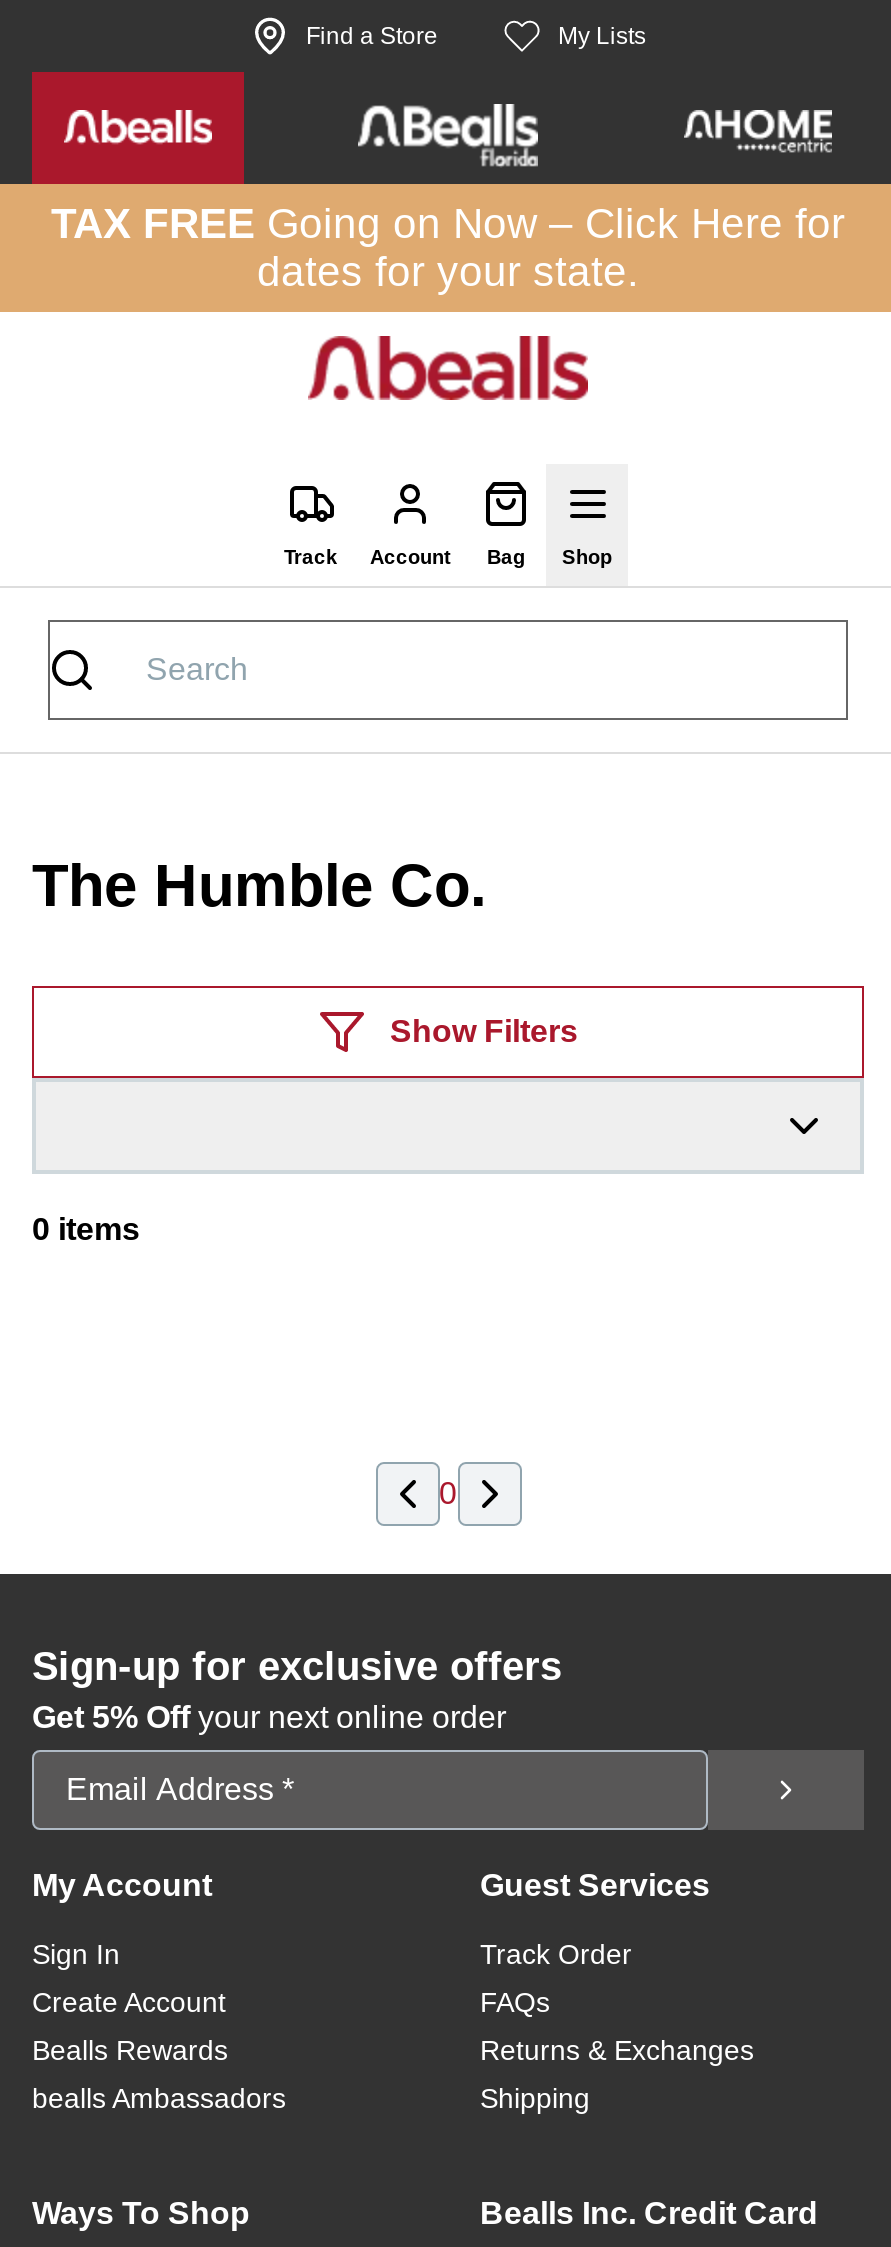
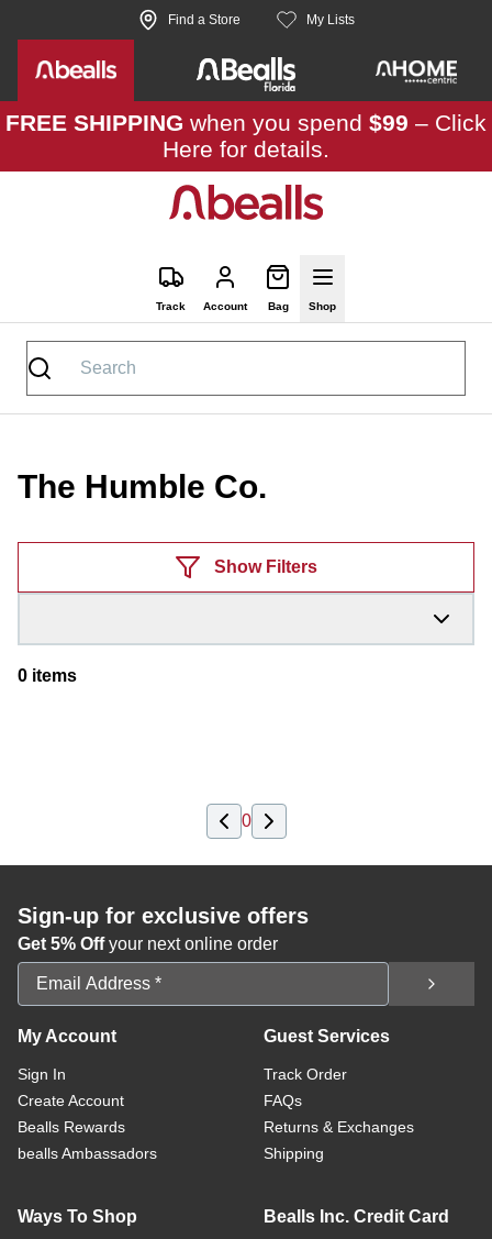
- TAX FREE Going on Now – Click Here for
- dates for your state.
+ FREE SHIPPING when you spend $99 – Click
+ Here for details.
